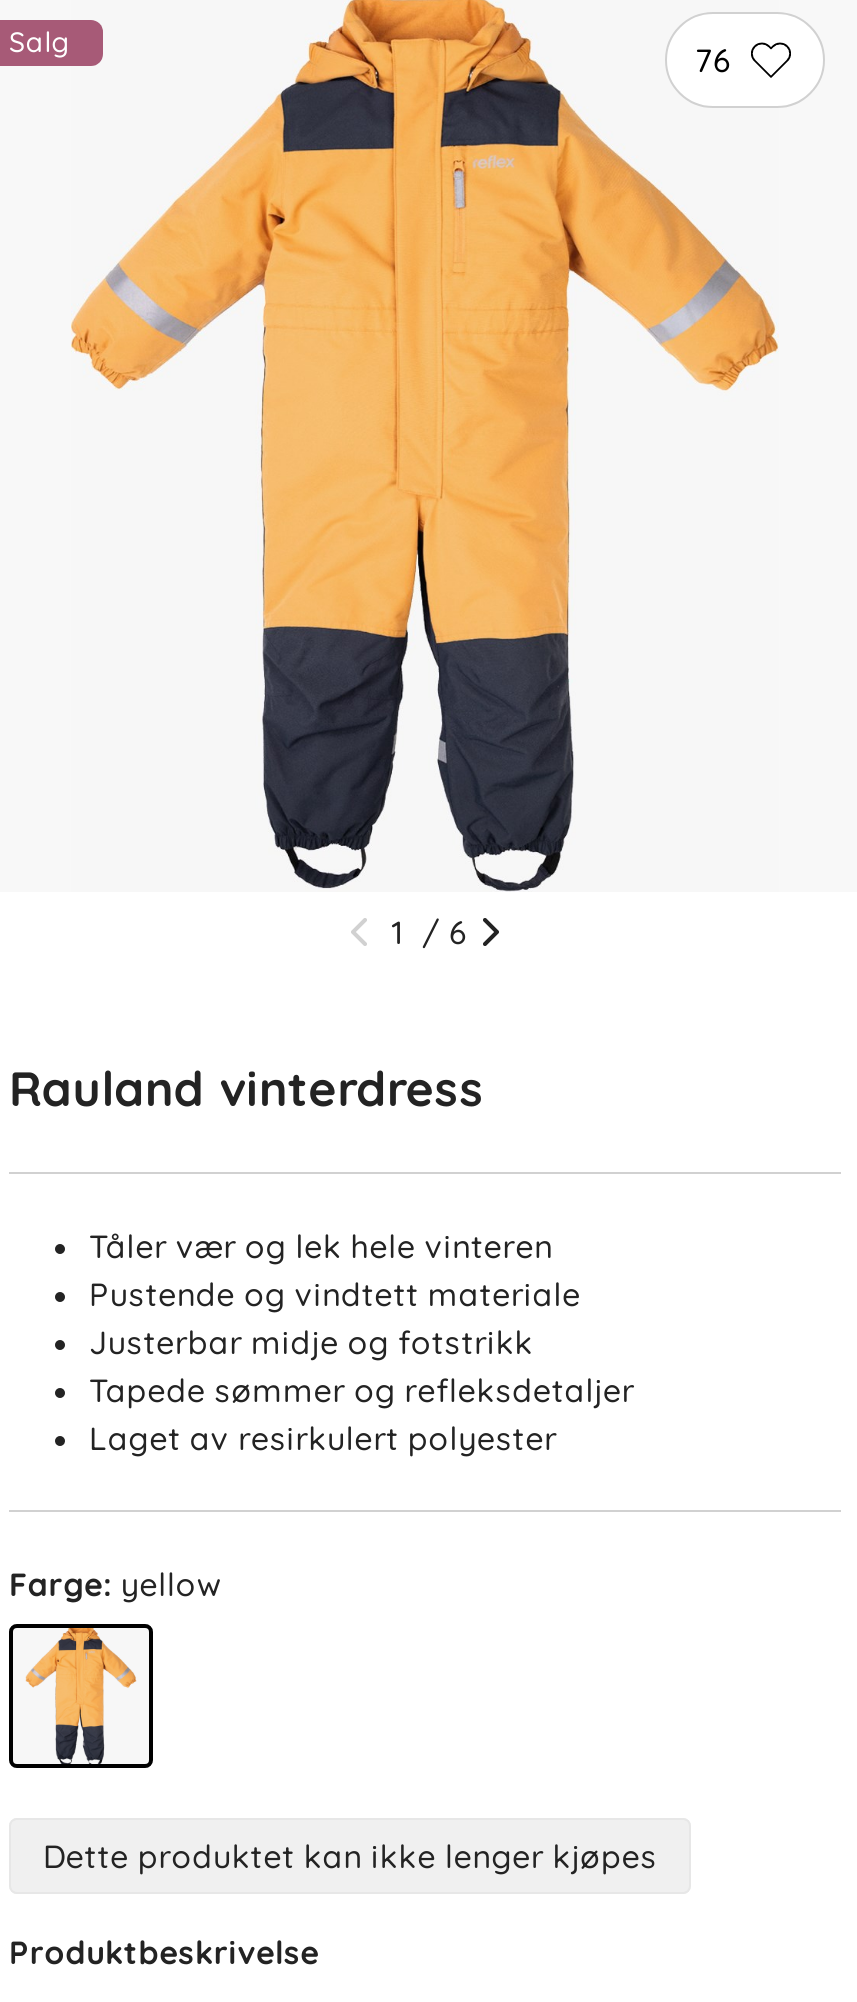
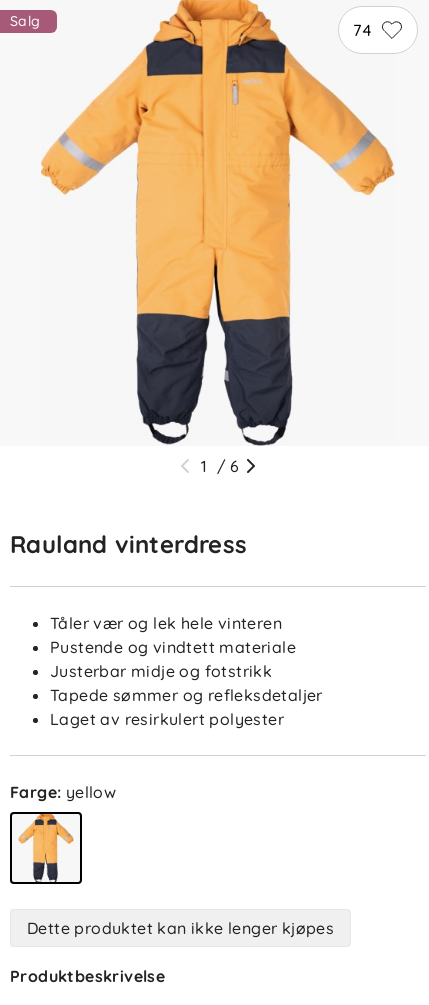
- 76
+ 74
